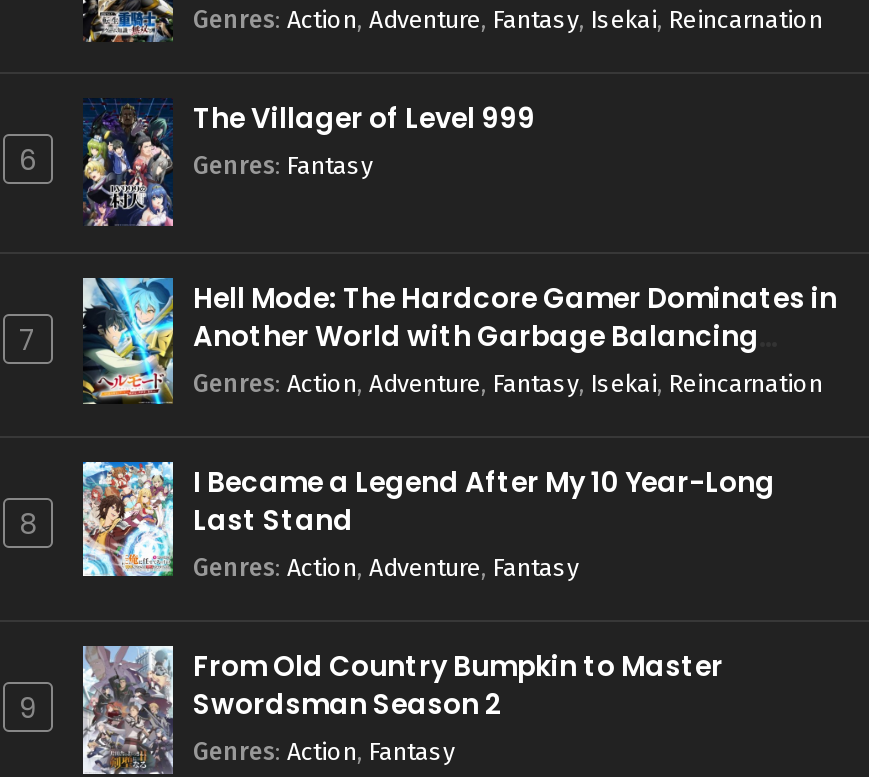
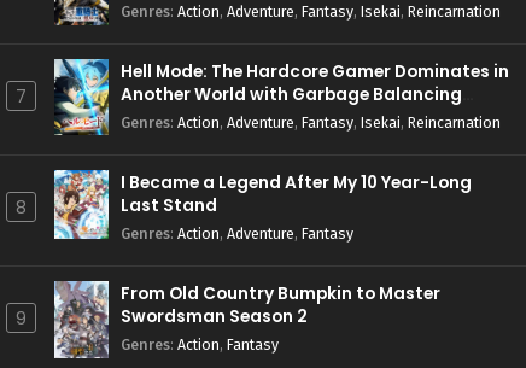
- [image]
- The Villager of Level 999
- Genres: Fantasy

- 6
